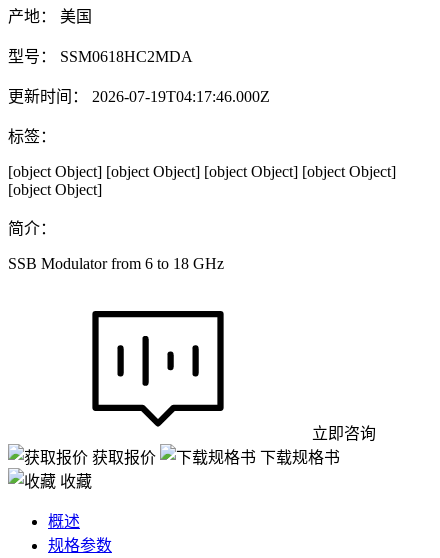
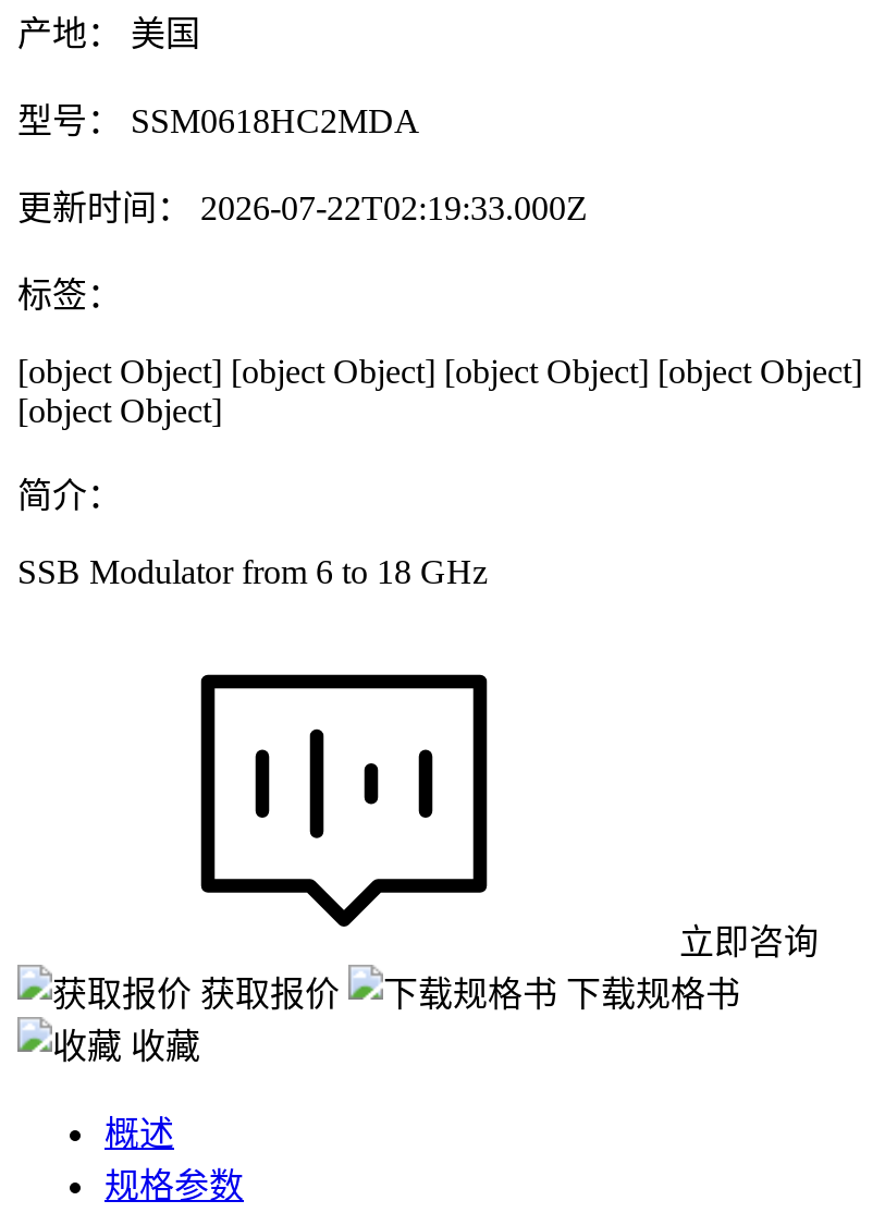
- 更新时间： 2026-07-19T04:17:46.000Z
+ 更新时间： 2026-07-22T02:19:33.000Z
